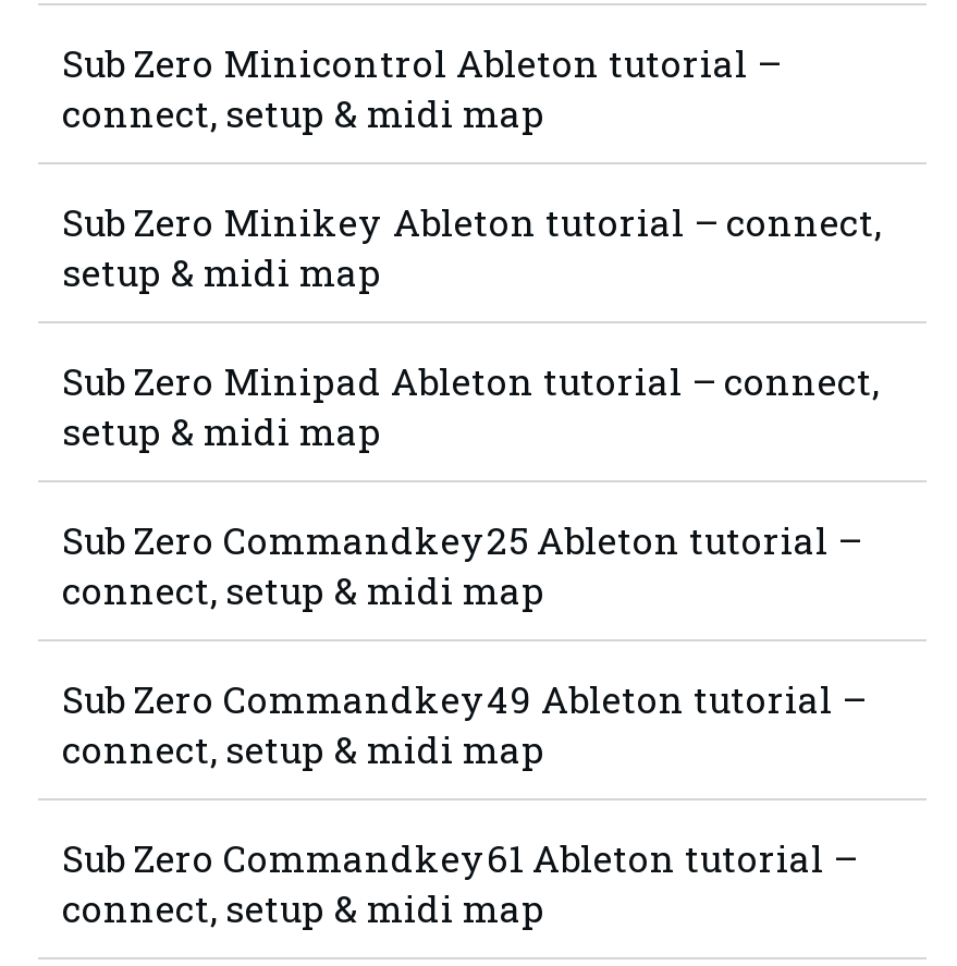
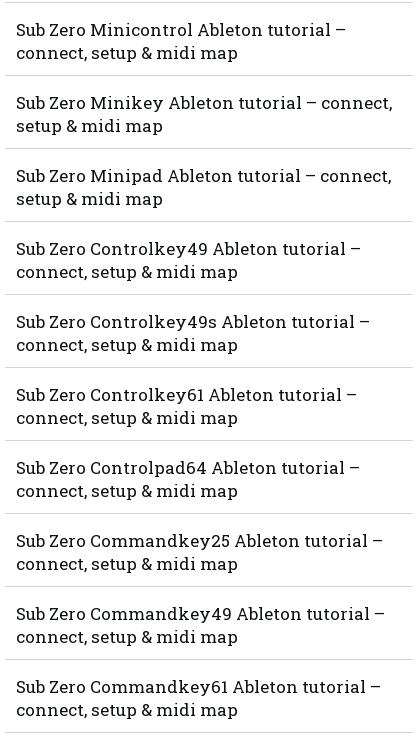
+ Sub Zero Controlkey49 Ableton tutorial –
+ connect, setup & midi map
+ Sub Zero Controlkey49s Ableton tutorial –
+ connect, setup & midi map
+ Sub Zero Controlkey61 Ableton tutorial –
+ connect, setup & midi map
+ Sub Zero Controlpad64 Ableton tutorial –
+ connect, setup & midi map
